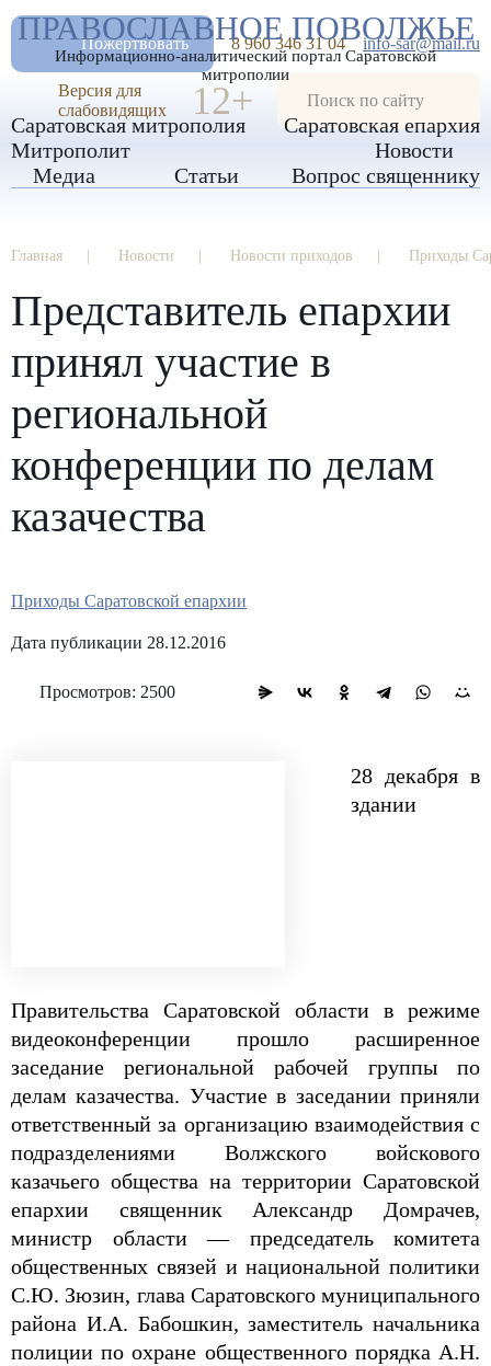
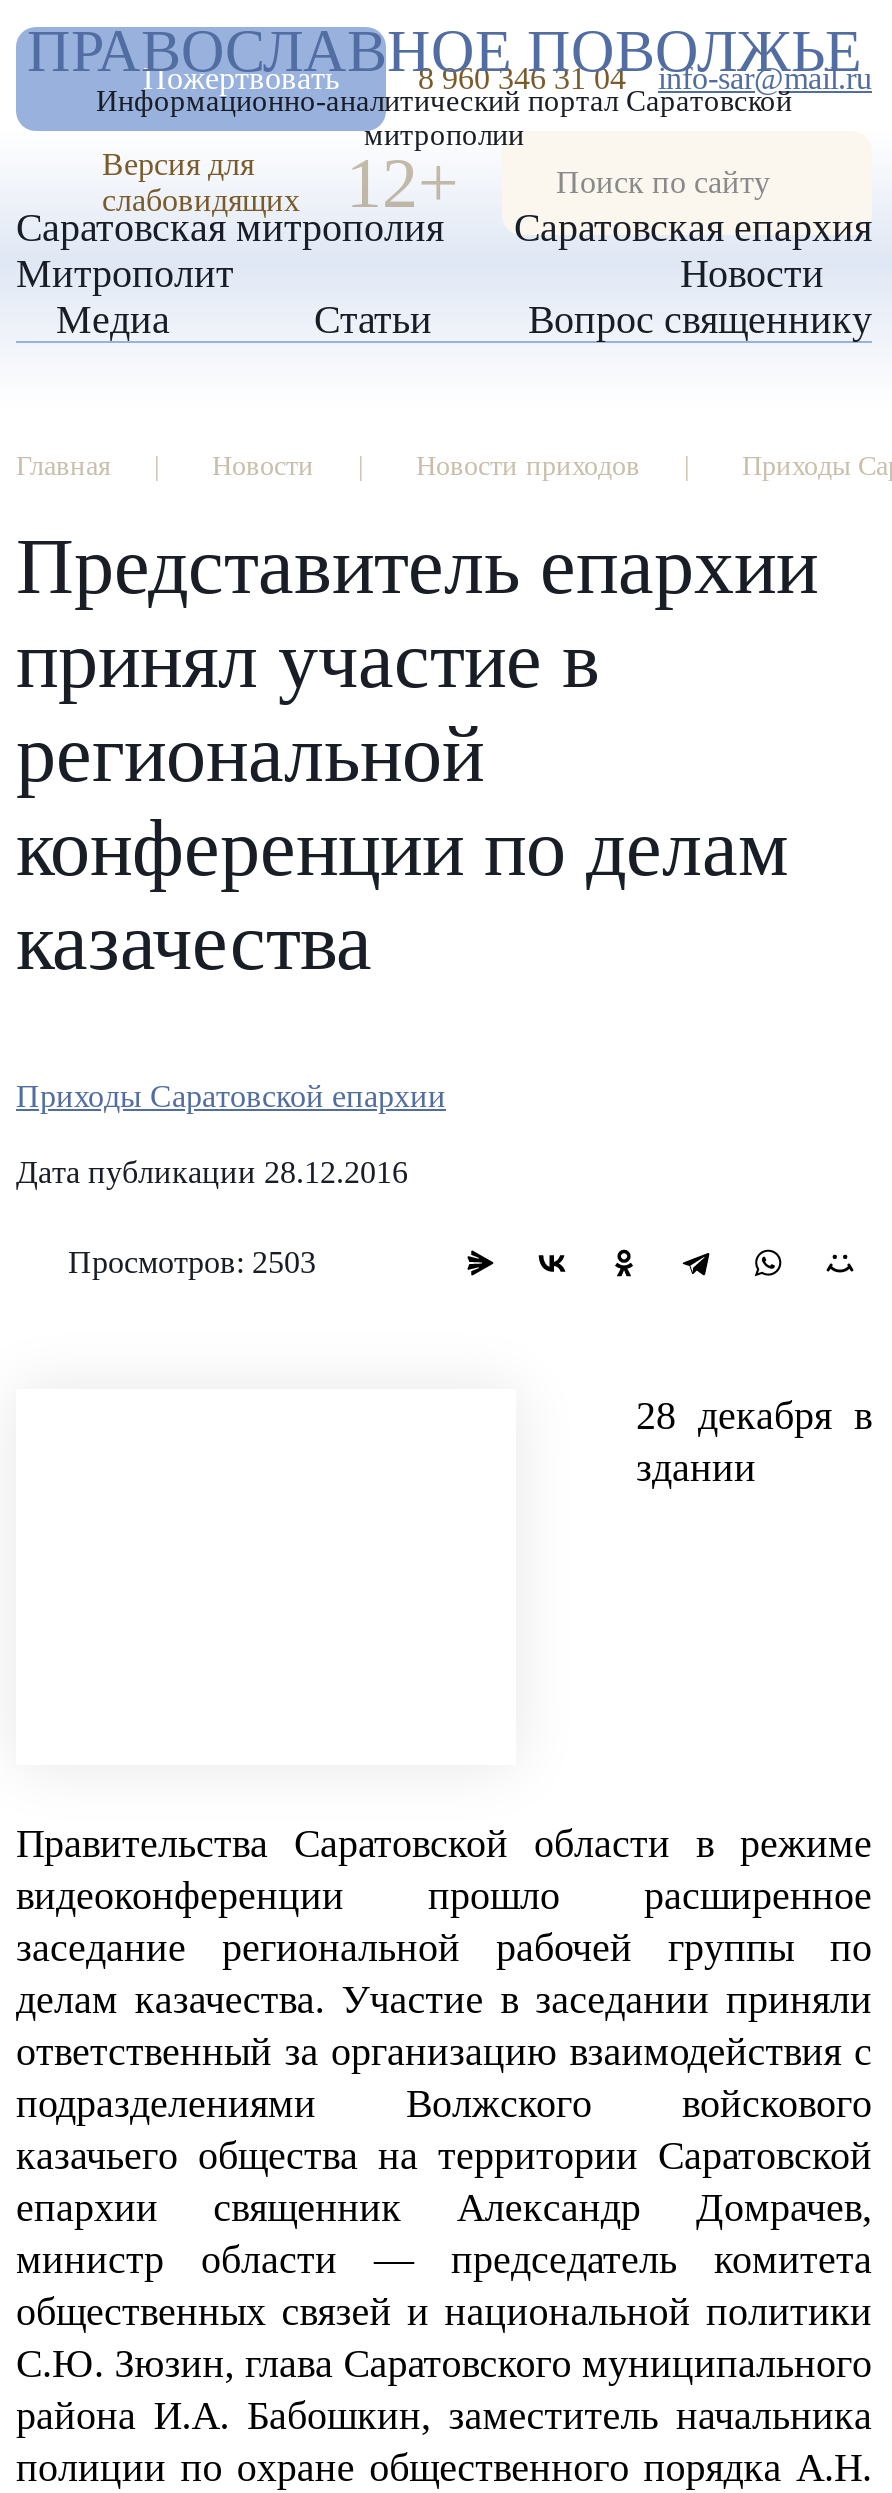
- Просмотров: 2500
+ Просмотров: 2503
